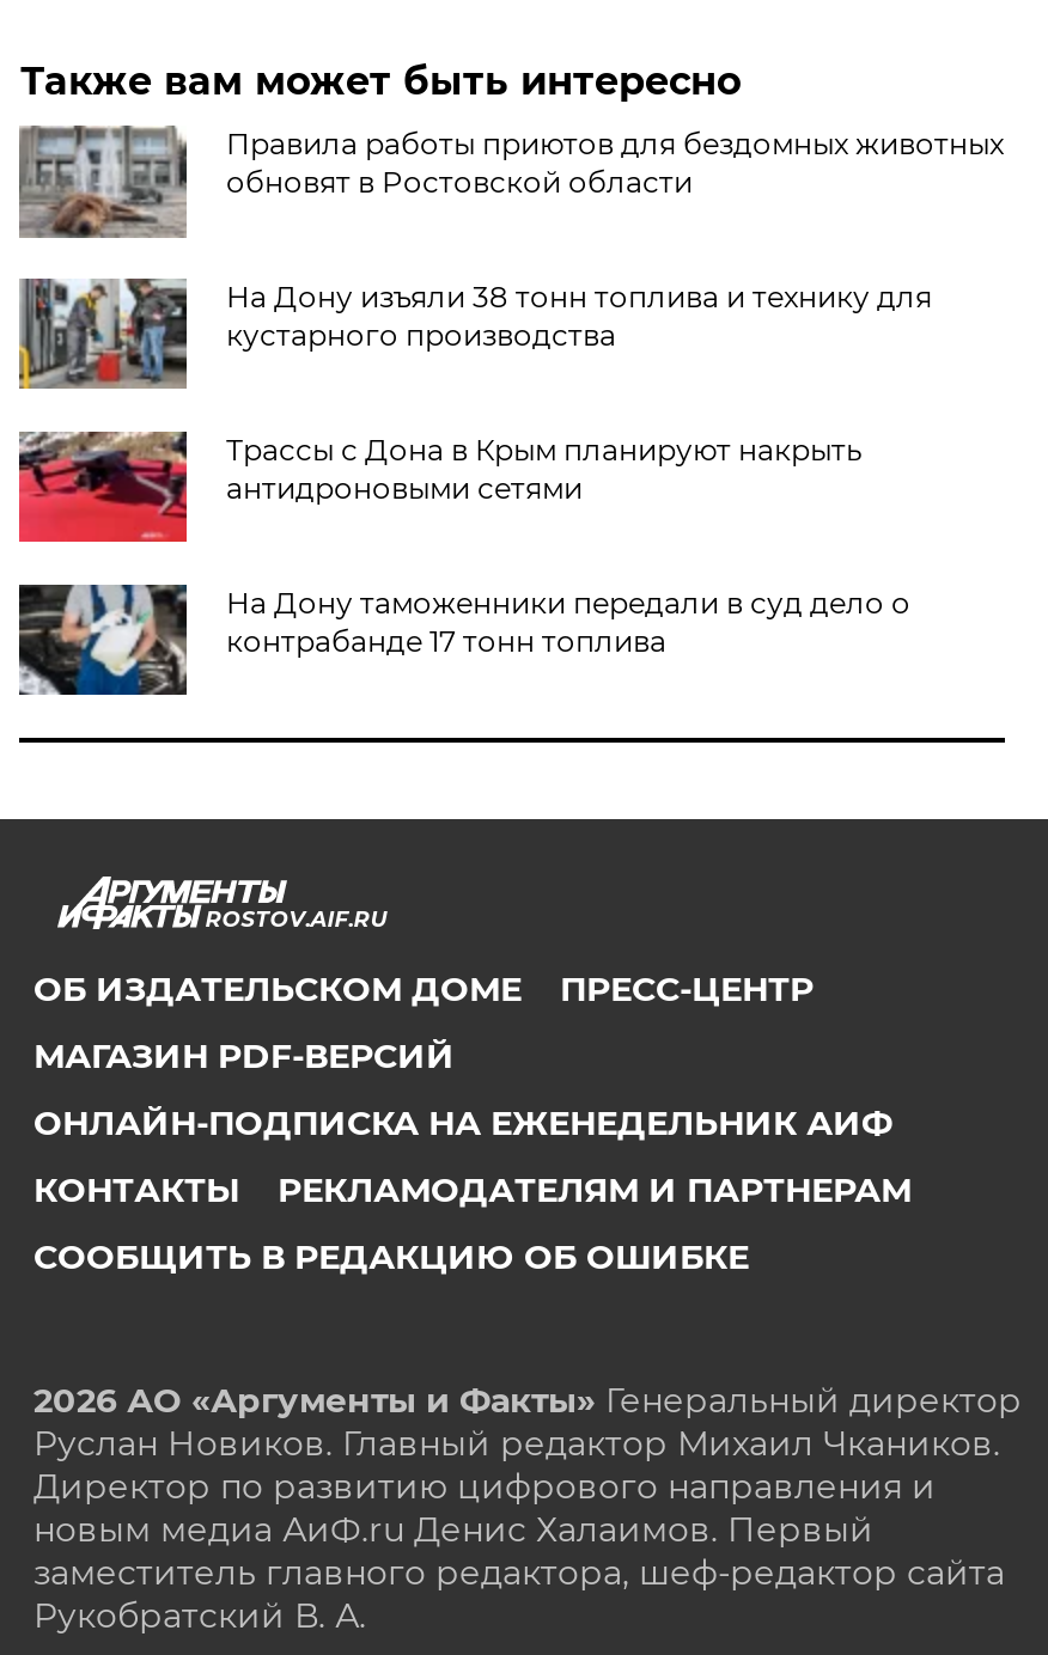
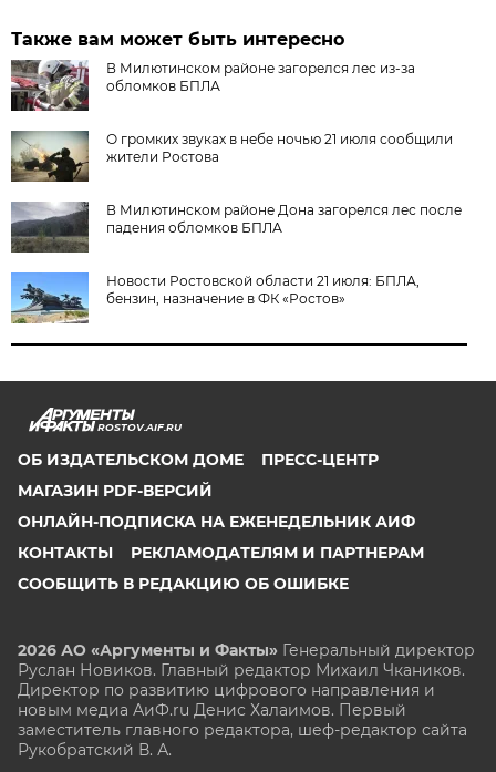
- [image]
- Правила работы приютов для бездомных животных
- обновят в Ростовской области
+ [image]
+ В Милютинском районе загорелся лес из-за
+ обломков БПЛА

- [image]
- На Дону изъяли 38 тонн топлива и технику для
- кустарного производства
+ [image]
+ О громких звуках в небе ночью 21 июля сообщили
+ жители Ростова

- [image]
- Трассы с Дона в Крым планируют накрыть
- антидроновыми сетями
+ [image]
+ В Милютинском районе Дона загорелся лес после
+ падения обломков БПЛА

- [image]
- На Дону таможенники передали в суд дело о
- контрабанде 17 тонн топлива
+ [image]
+ Новости Ростовской области 21 июля: БПЛА,
+ бензин, назначение в ФК «Ростов»
